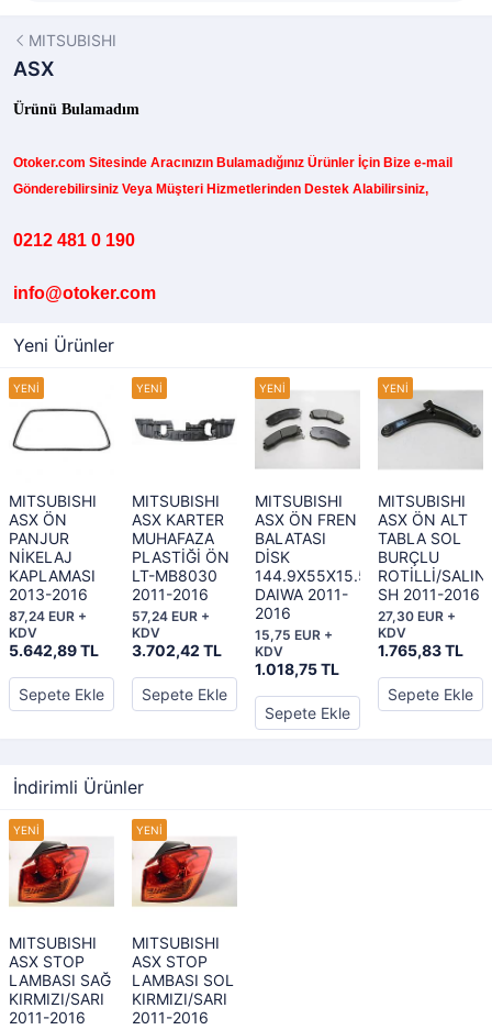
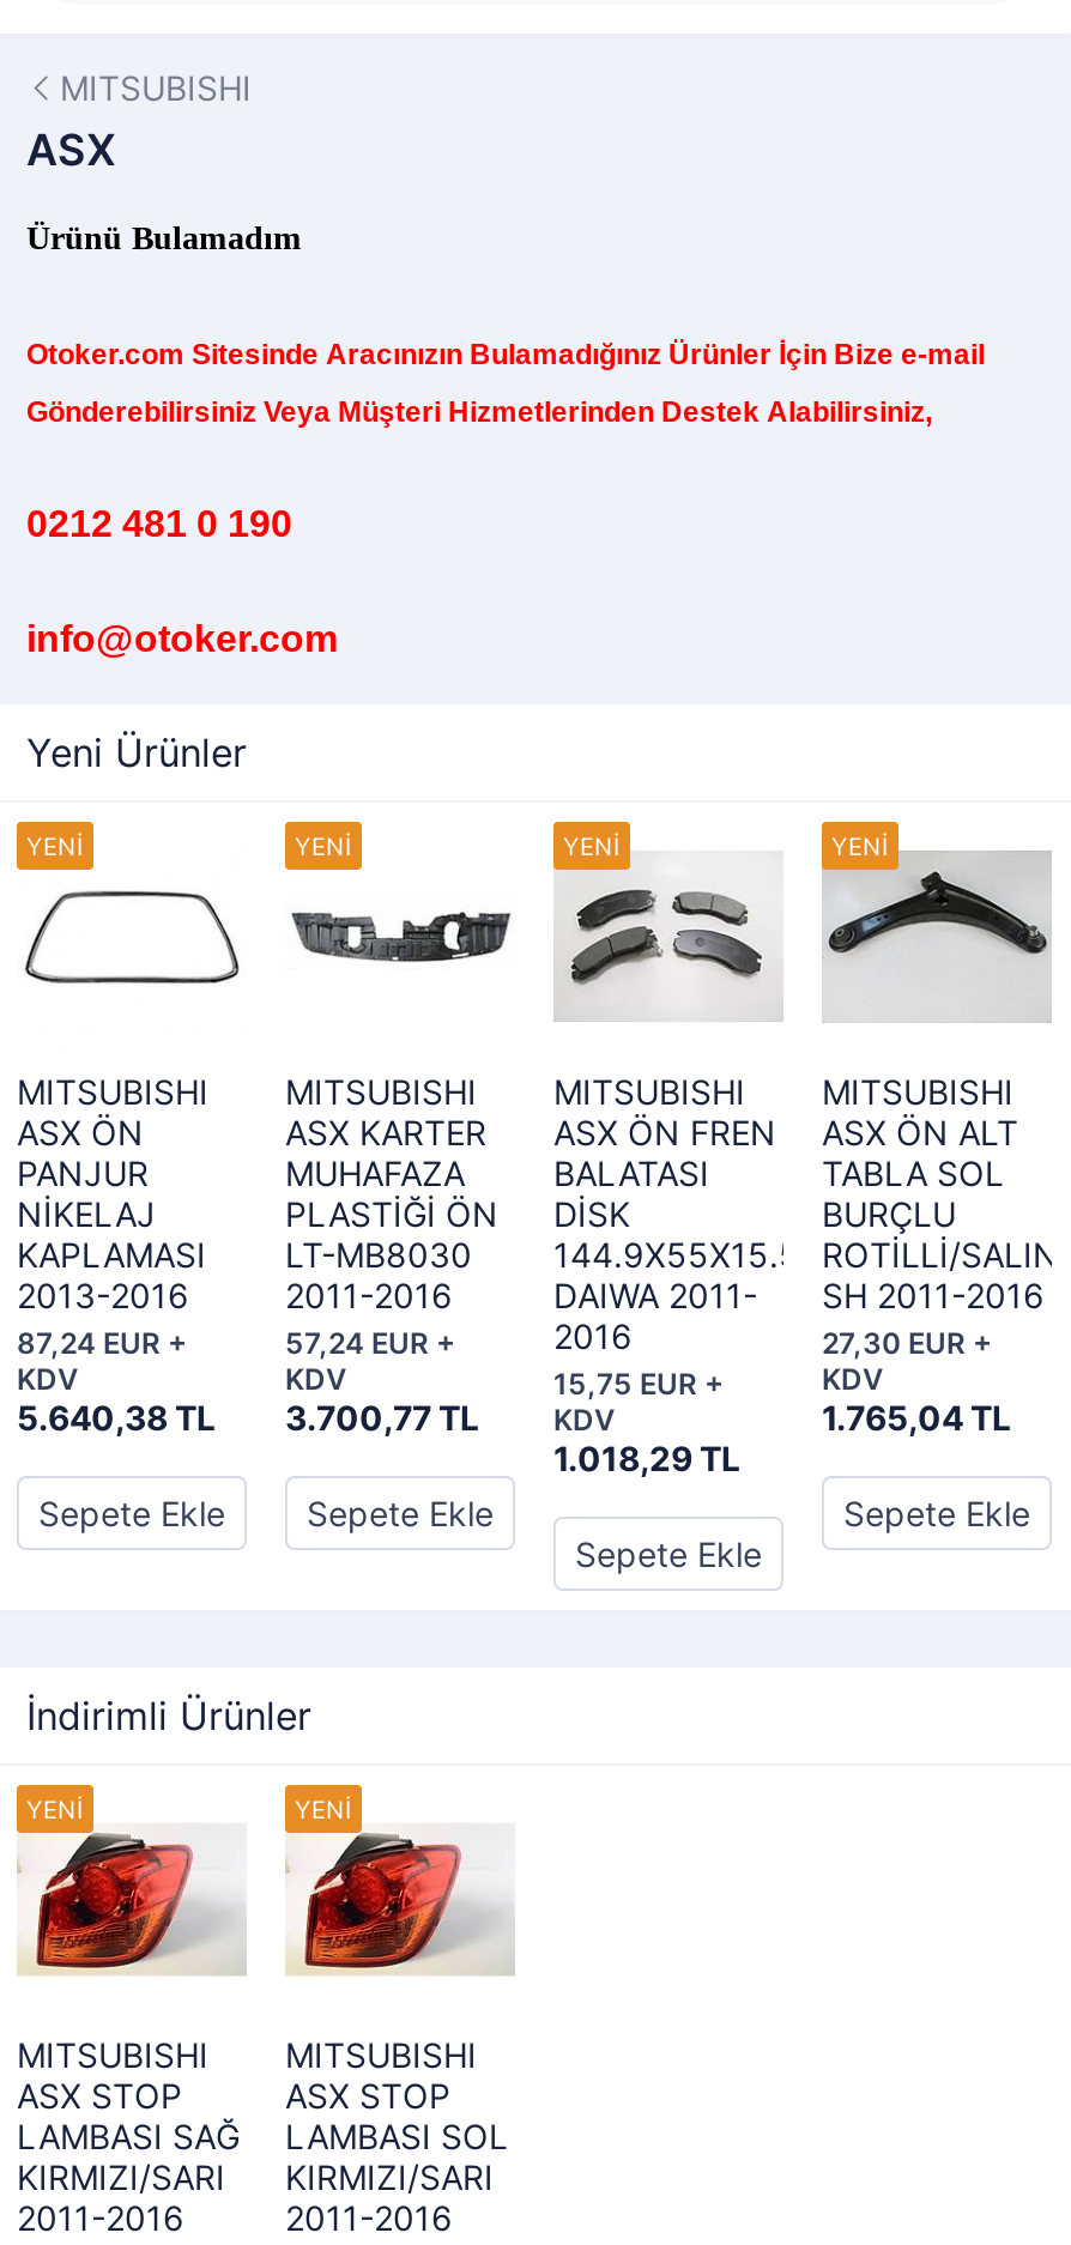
- 5.642,89 TL
+ 5.640,38 TL

- 3.702,42 TL
+ 3.700,77 TL

- 1.765,83 TL
+ 1.765,04 TL

- 1.018,75 TL
+ 1.018,29 TL
